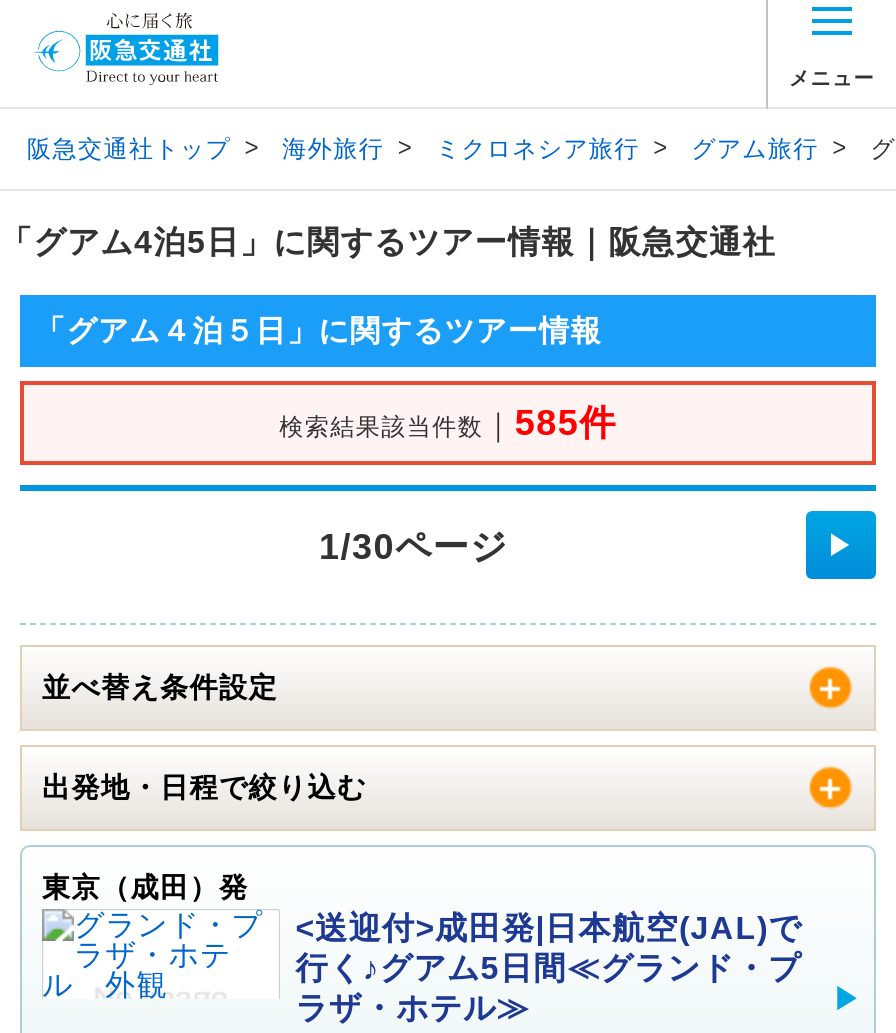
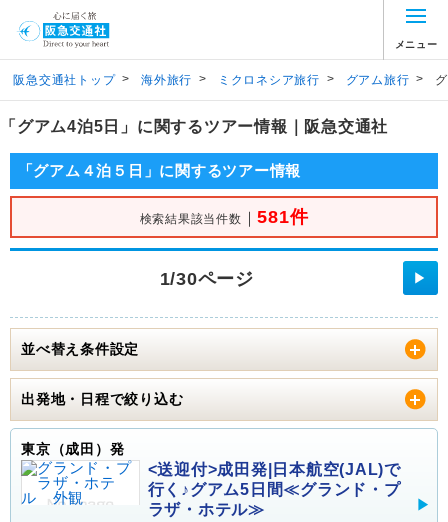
- 検索結果該当件数｜585件
+ 検索結果該当件数｜581件
